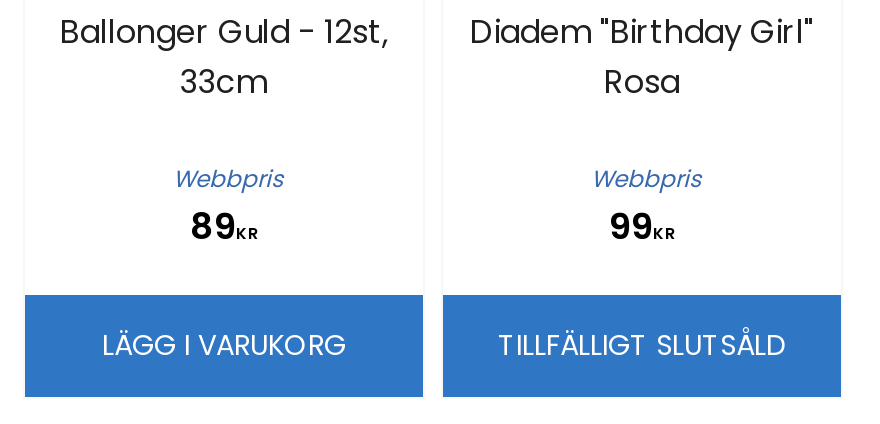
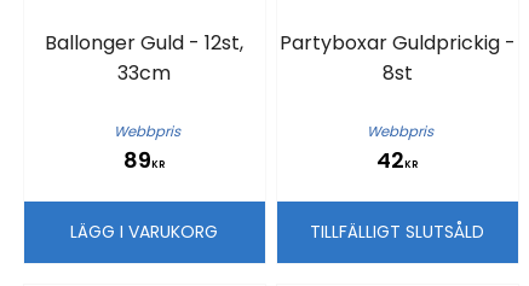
- Diadem "Birthday Girl"
- Rosa
+ Partyboxar Guldprickig -
+ 8st

- 99KR
+ 42KR
